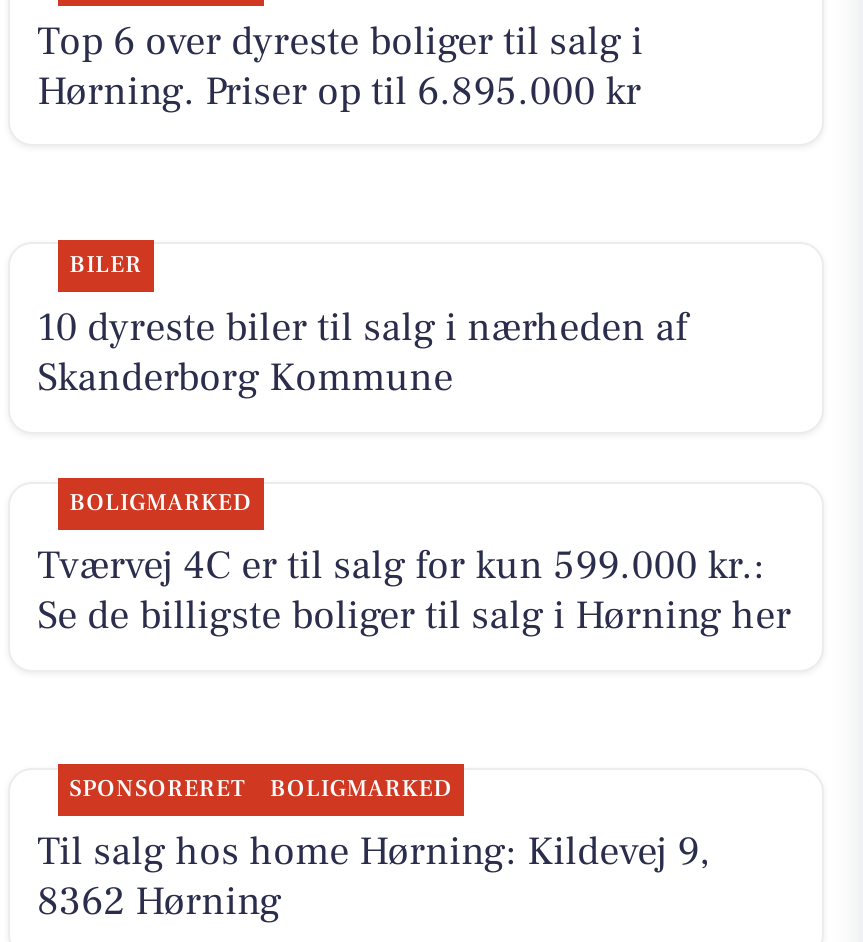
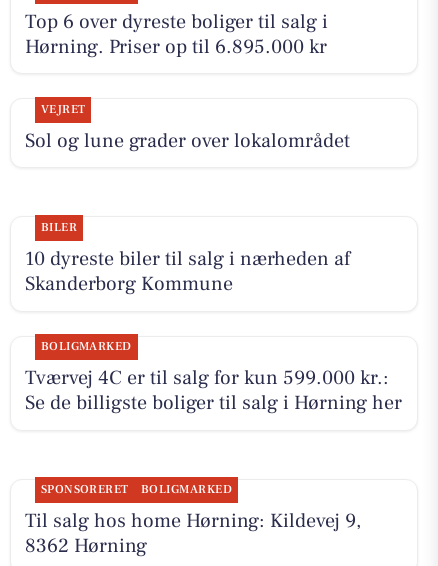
+ VEJRET
+ Sol og lune grader over lokalområdet
